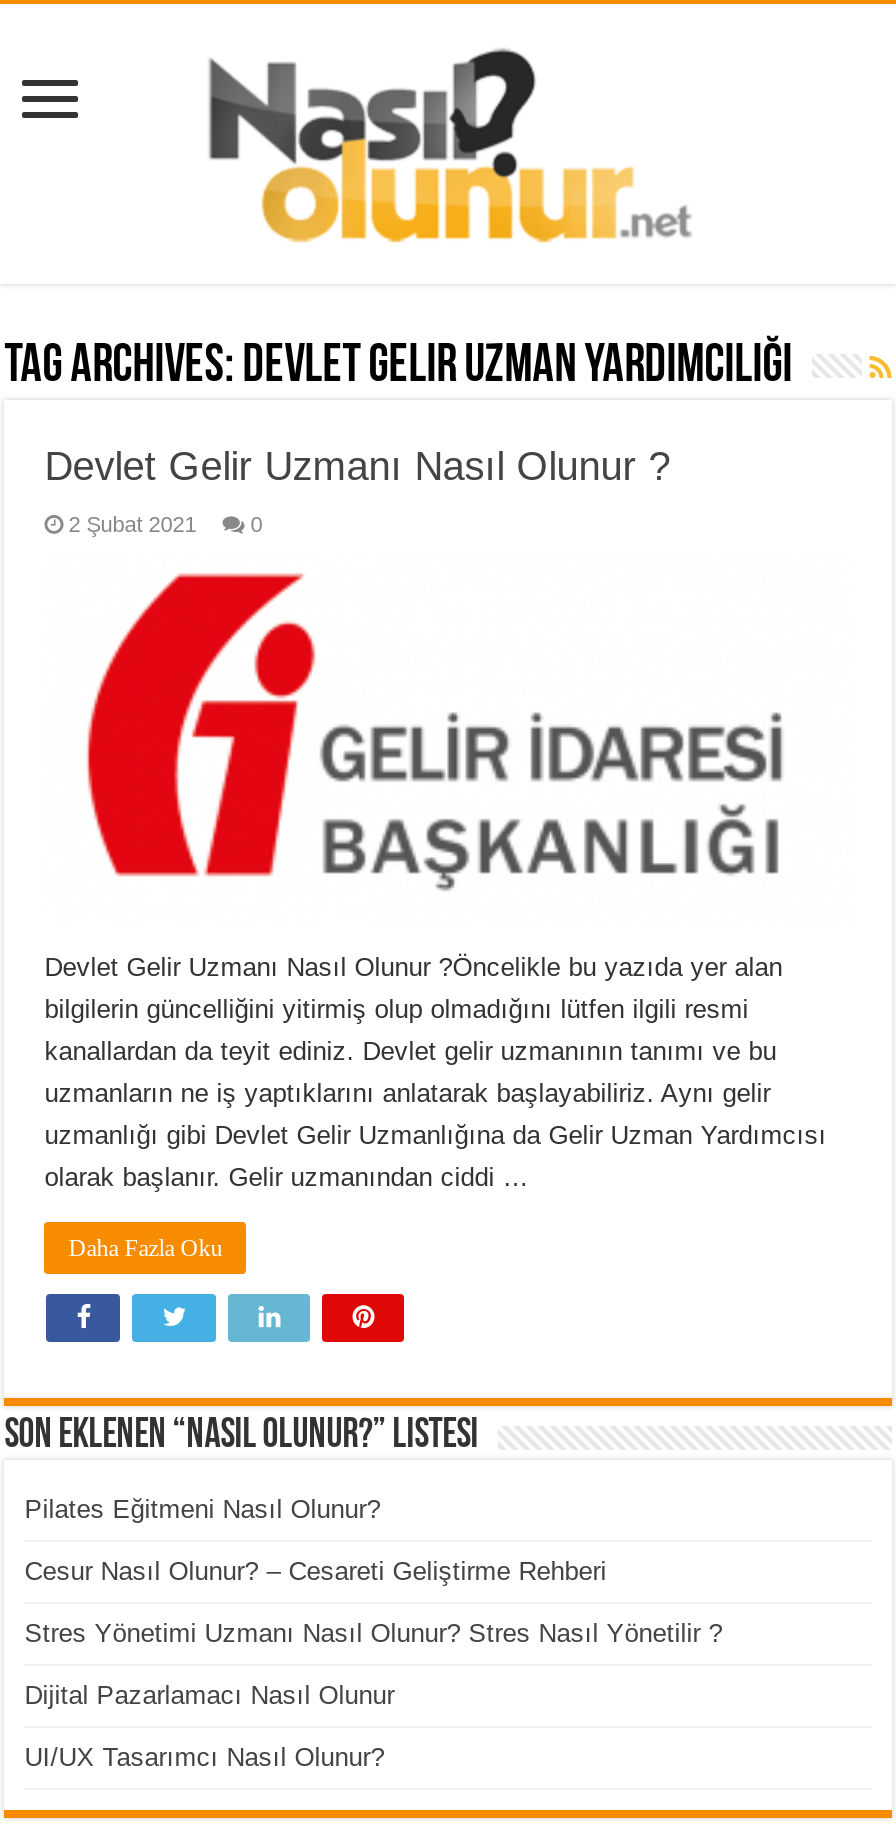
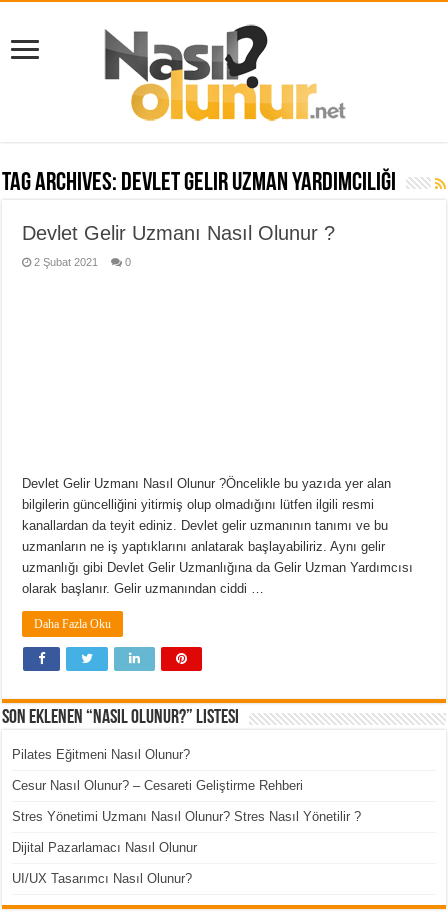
- [image]
